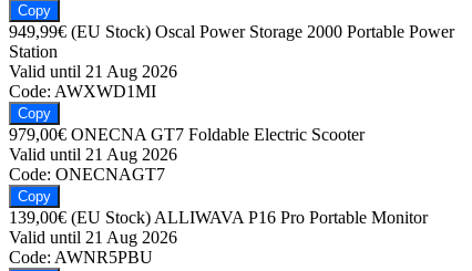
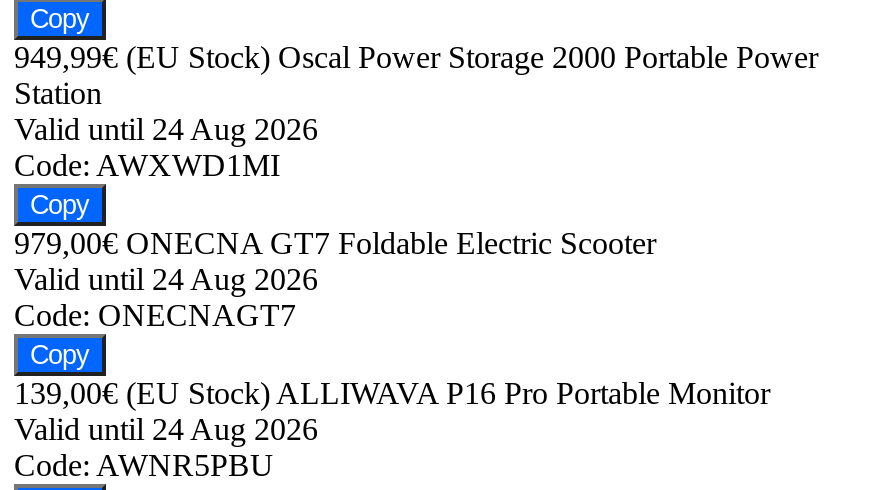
- Valid until 21 Aug 2026
+ Valid until 24 Aug 2026

- Valid until 21 Aug 2026
+ Valid until 24 Aug 2026

- Valid until 21 Aug 2026
+ Valid until 24 Aug 2026
